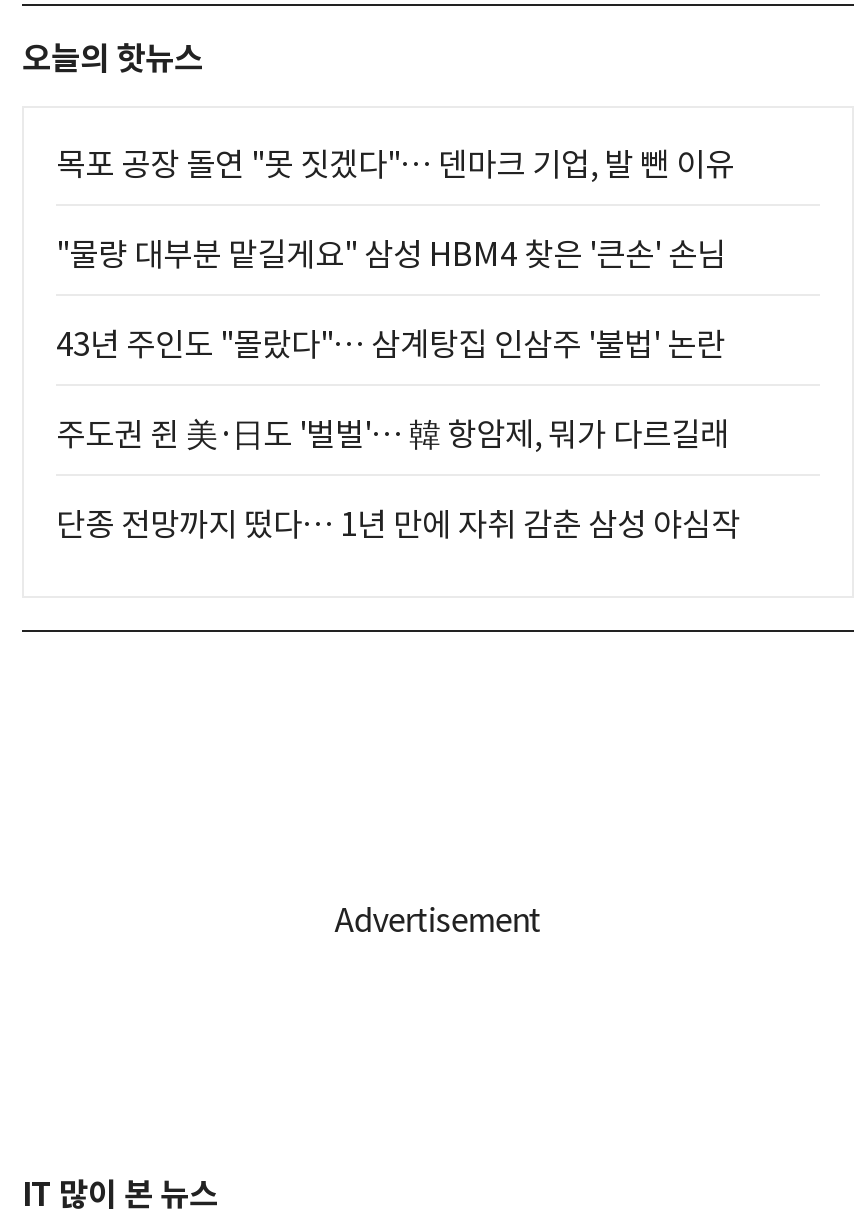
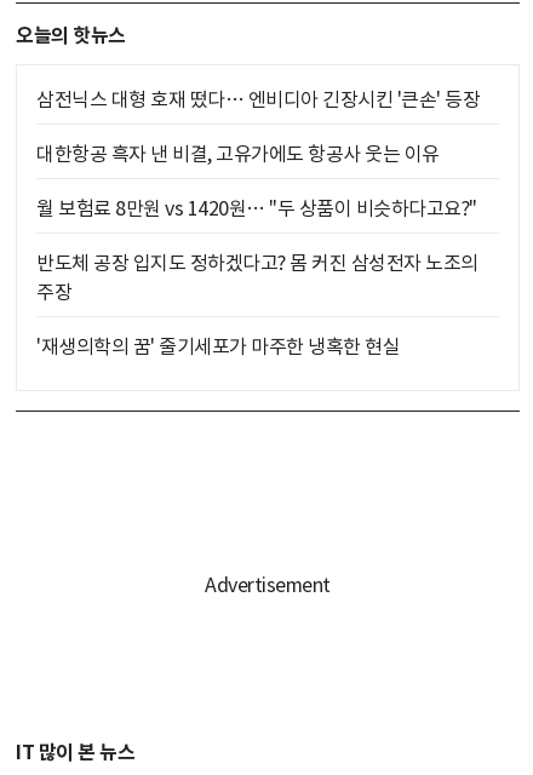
- 목포 공장 돌연 "못 짓겠다"… 덴마크 기업, 발 뺀 이유
+ 삼전닉스 대형 호재 떴다… 엔비디아 긴장시킨 '큰손' 등장

- "물량 대부분 맡길게요" 삼성 HBM4 찾은 '큰손' 손님
+ 대한항공 흑자 낸 비결, 고유가에도 항공사 웃는 이유

- 43년 주인도 "몰랐다"… 삼계탕집 인삼주 '불법' 논란
+ 월 보험료 8만원 vs 1420원… "두 상품이 비슷하다고요?"

- 주도권 쥔 美·日도 '벌벌'… 韓 항암제, 뭐가 다르길래
+ 반도체 공장 입지도 정하겠다고? 몸 커진 삼성전자 노조의
+ 주장

- 단종 전망까지 떴다… 1년 만에 자취 감춘 삼성 야심작
+ '재생의학의 꿈' 줄기세포가 마주한 냉혹한 현실
